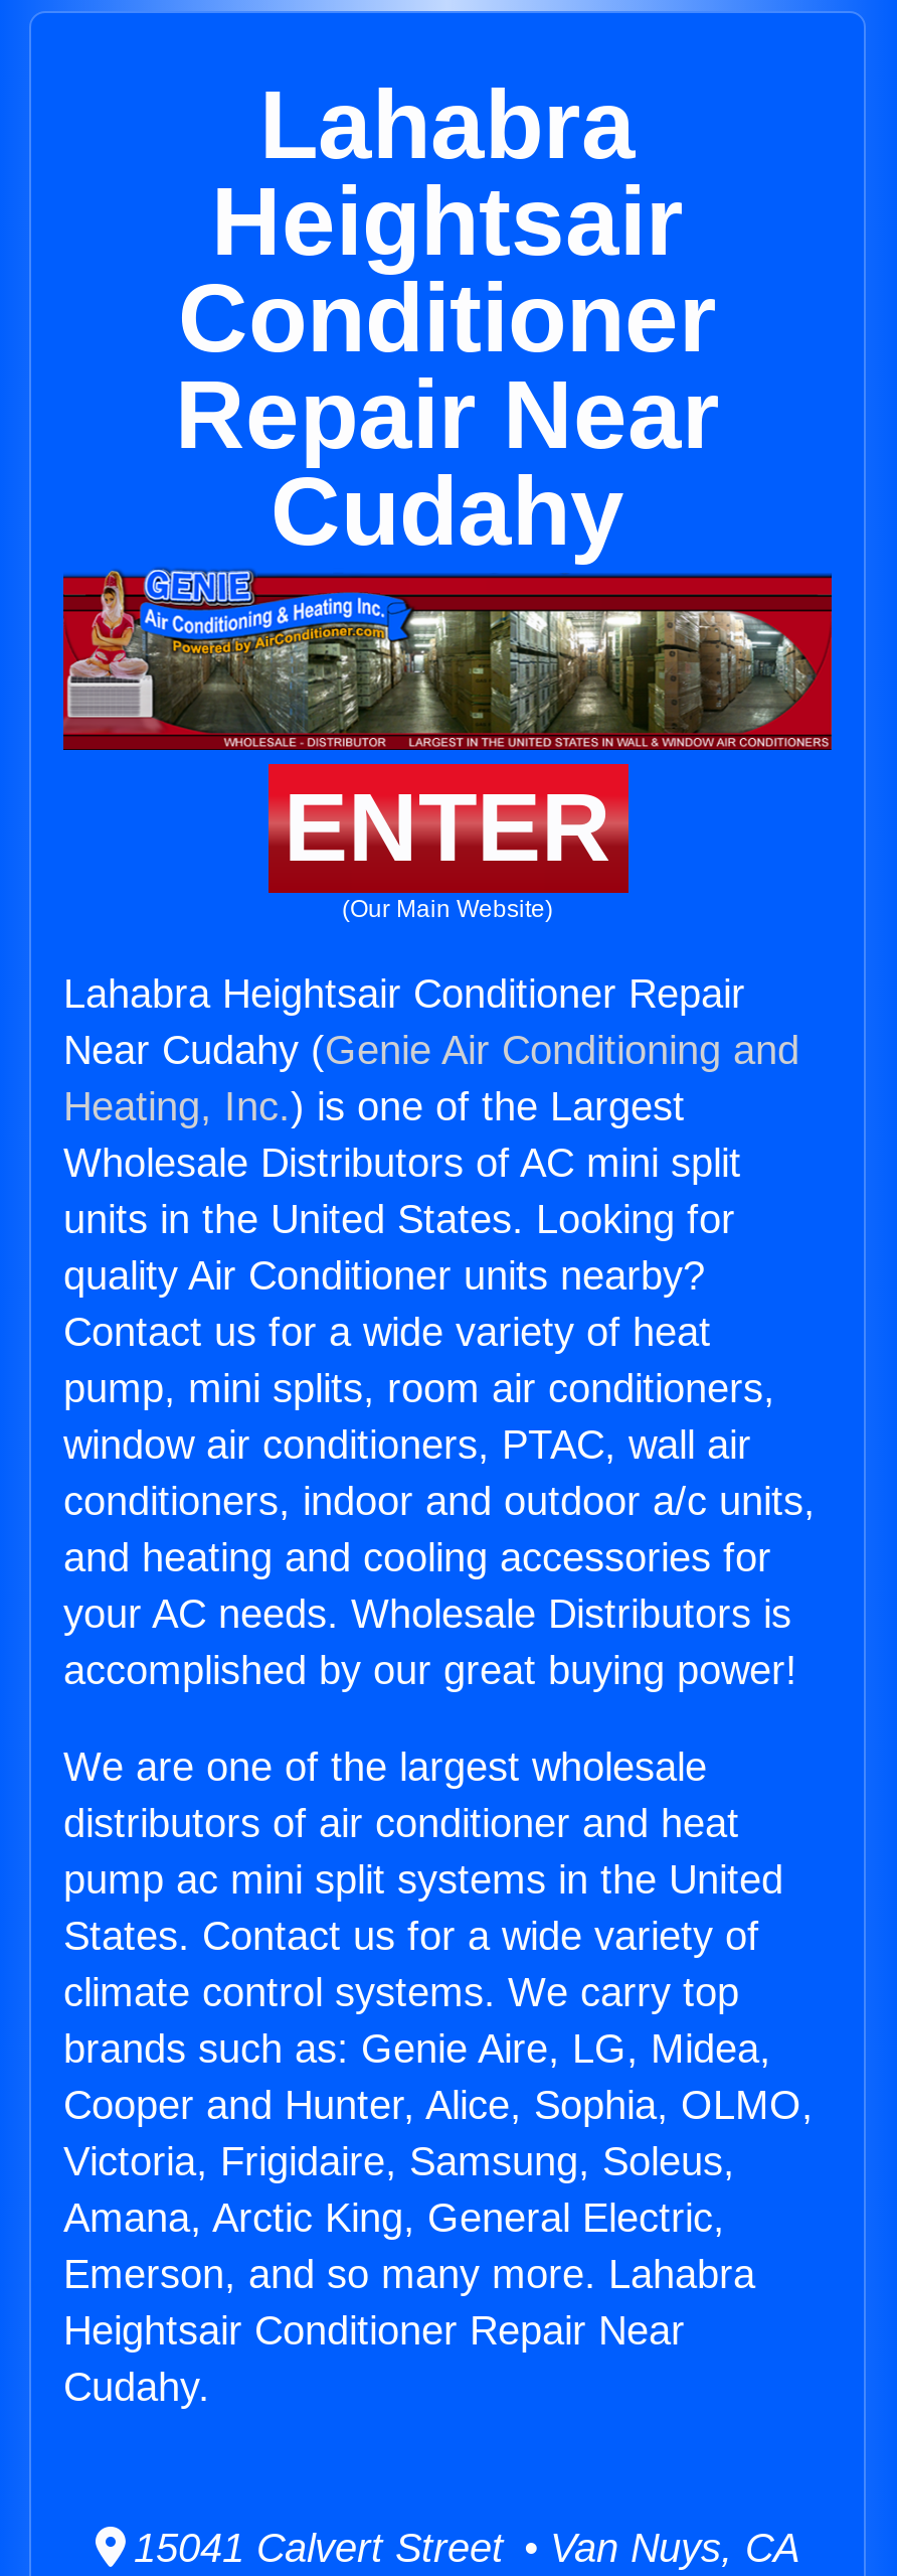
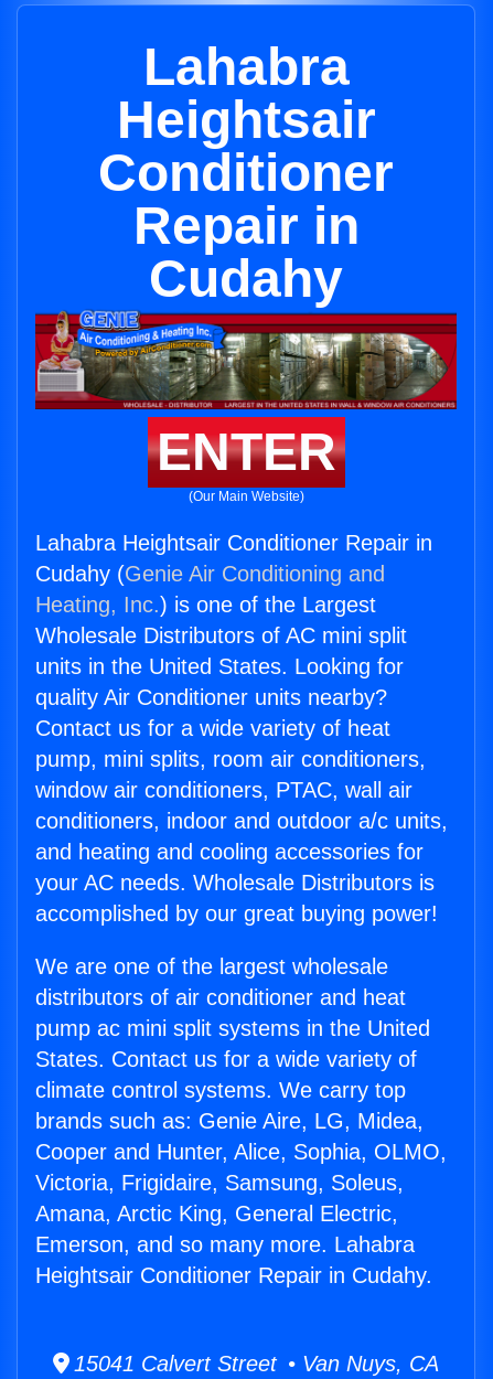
- Repair Near
+ Repair in

- Lahabra Heightsair Conditioner Repair
- Near Cudahy (Genie Air Conditioning and
+ Lahabra Heightsair Conditioner Repair in
+ Cudahy (Genie Air Conditioning and

- Heightsair Conditioner Repair Near
- Cudahy.
+ Heightsair Conditioner Repair in Cudahy.
